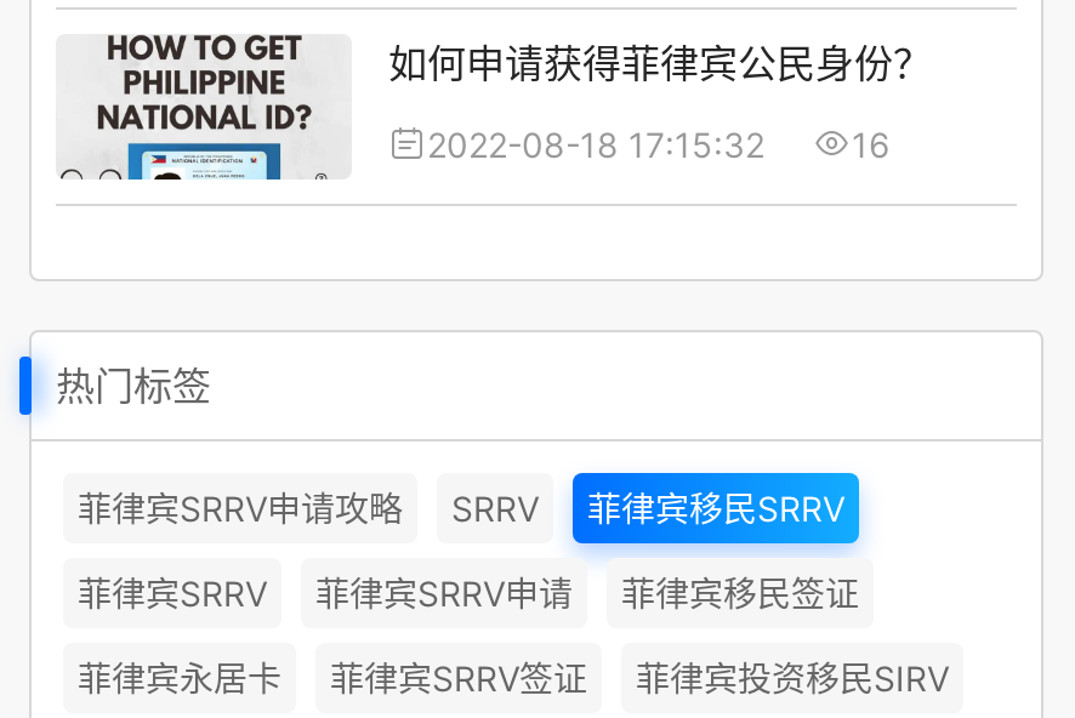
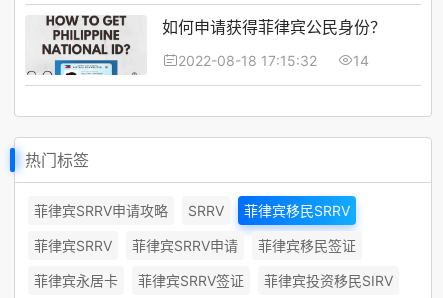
- 16
+ 14
